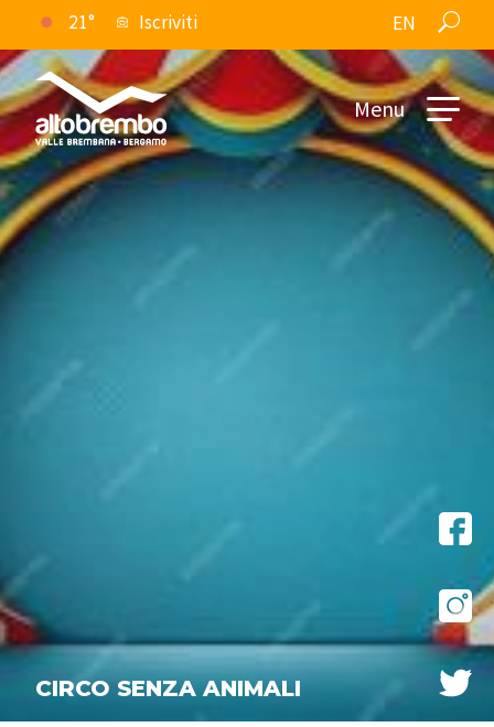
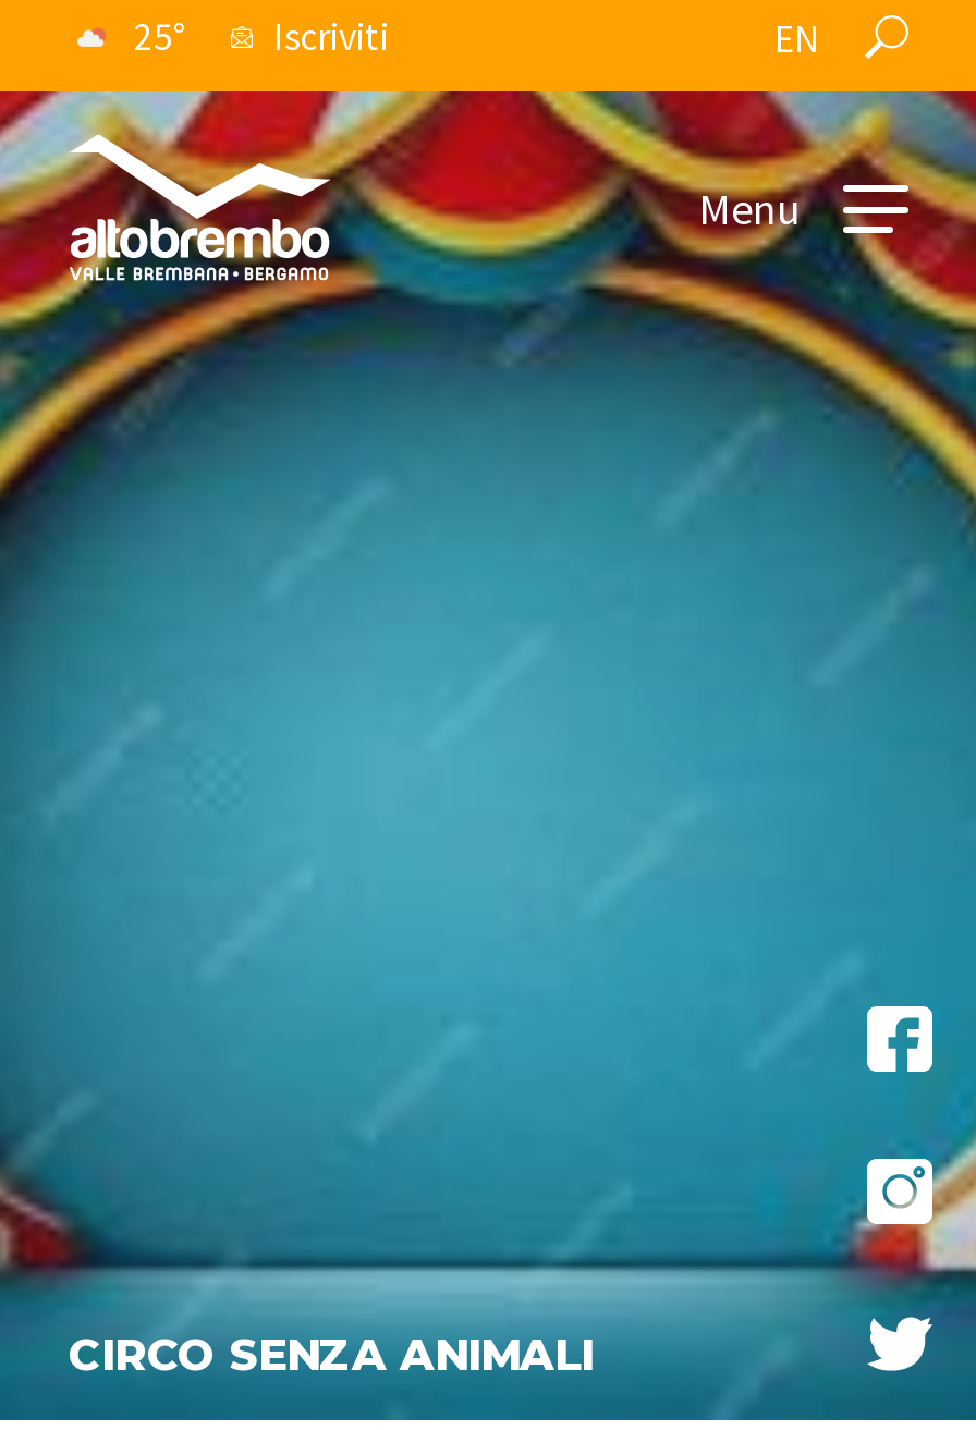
- 21° Iscriviti
+ 25° Iscriviti
